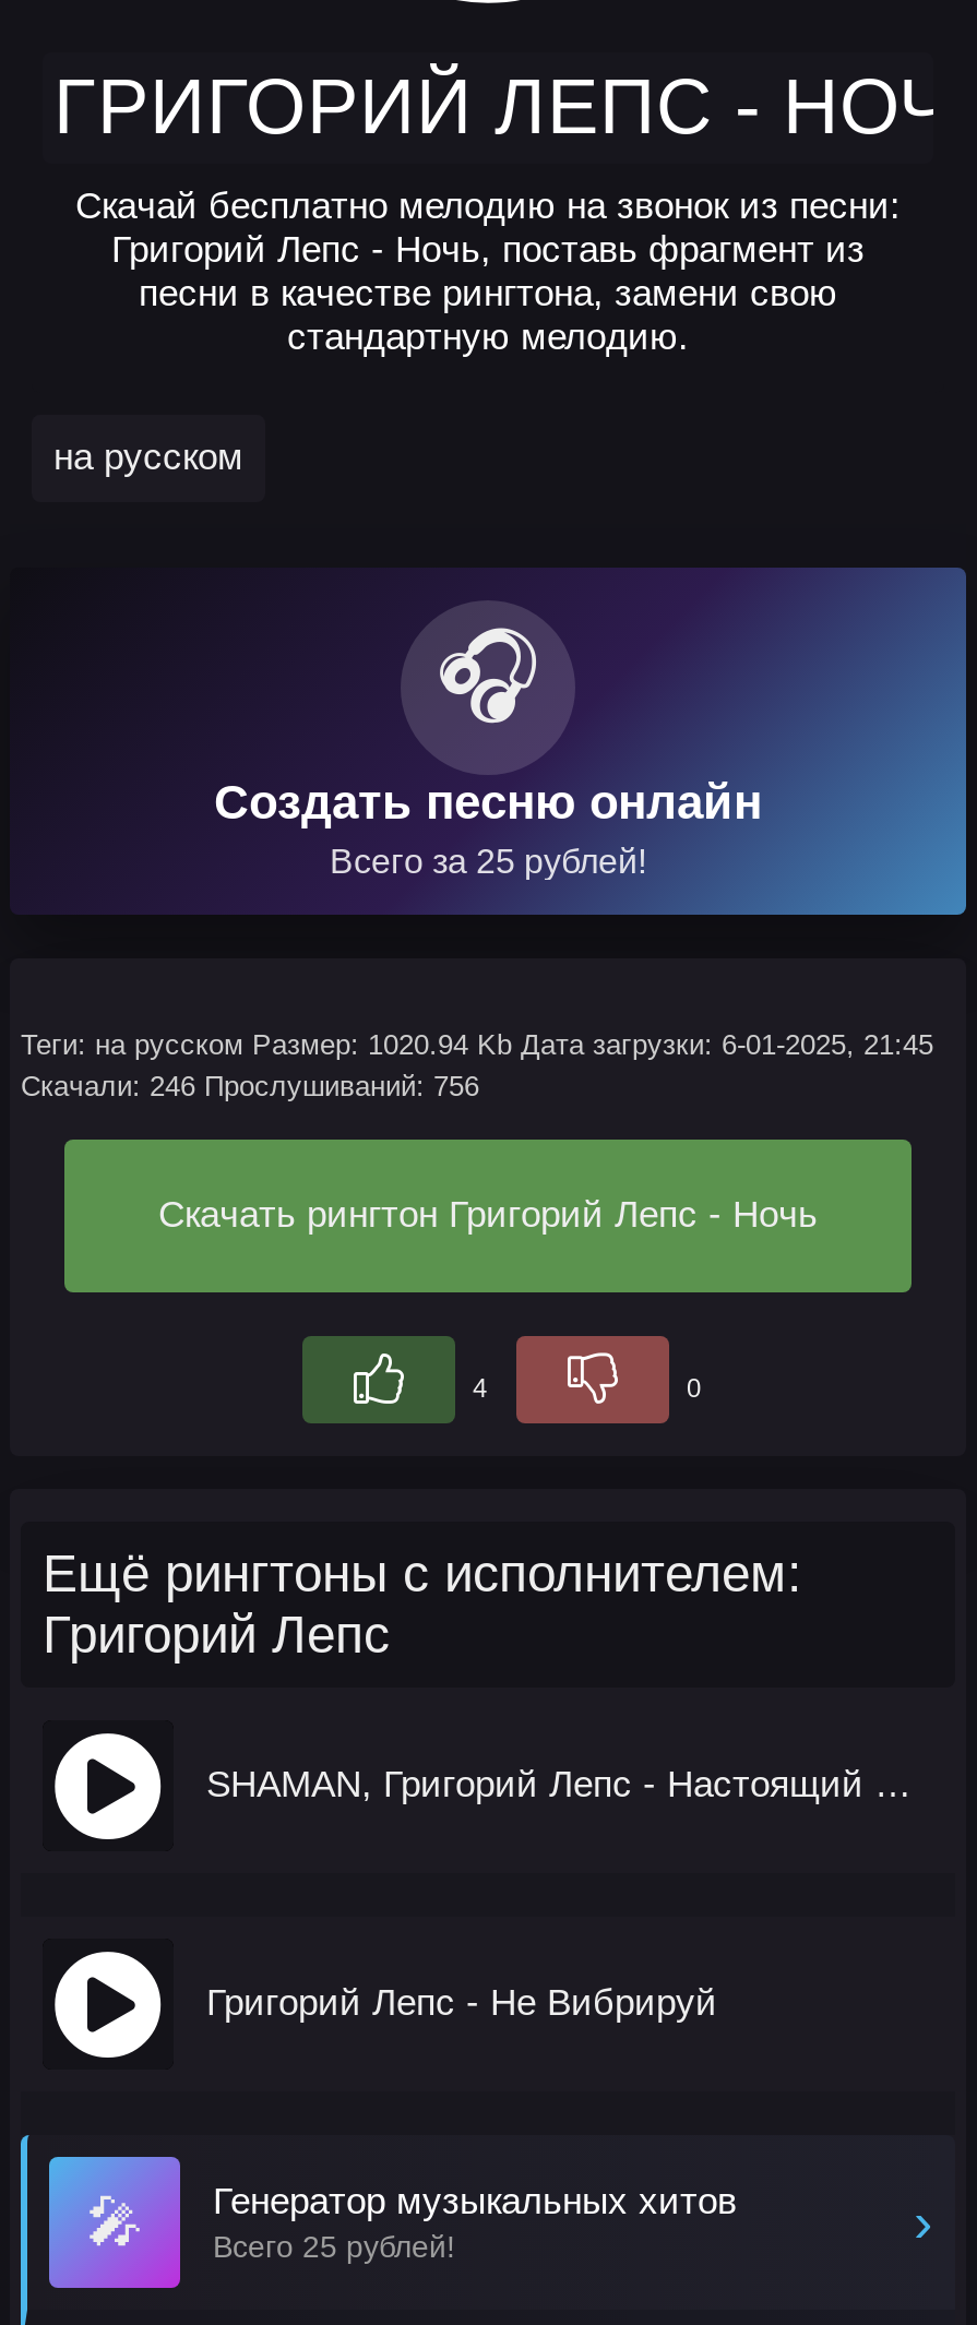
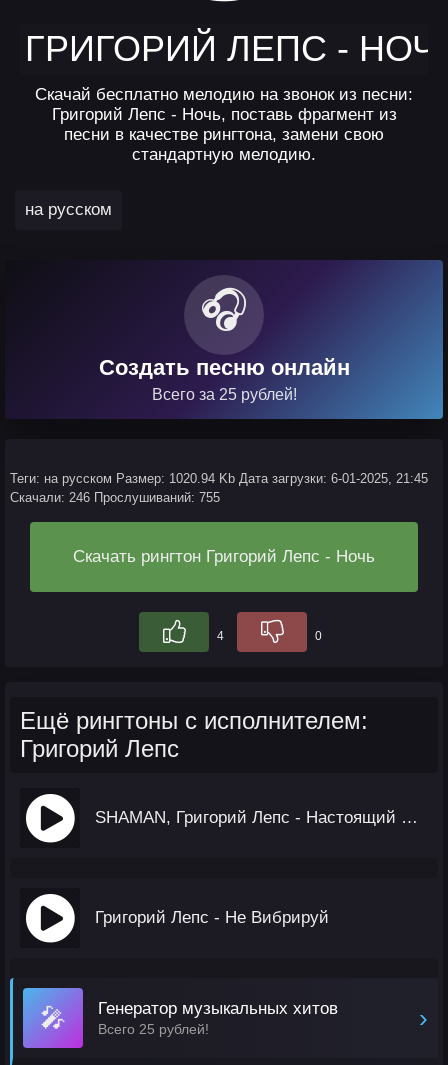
- Скачали: 246 Прослушиваний: 756
+ Скачали: 246 Прослушиваний: 755
